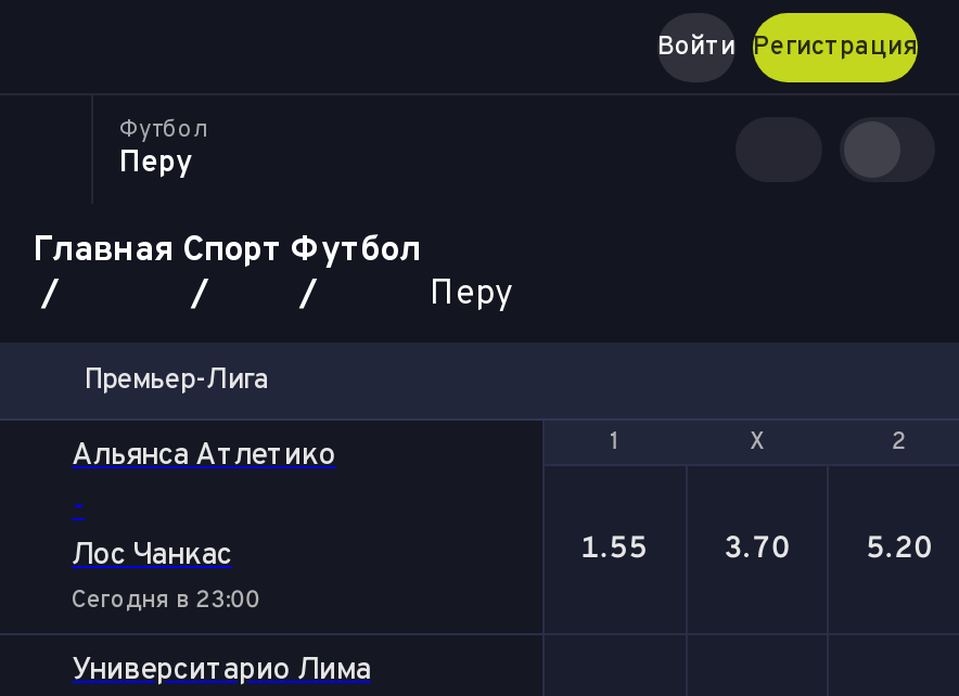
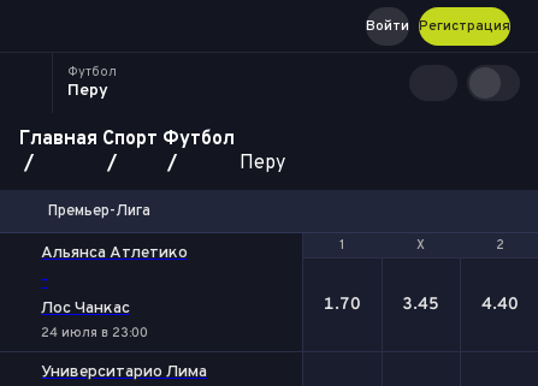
- 1.55
+ 1.70

- 3.70
+ 3.45

- 5.20
+ 4.40

- Сегодня в 23:00
+ 24 июля в 23:00
